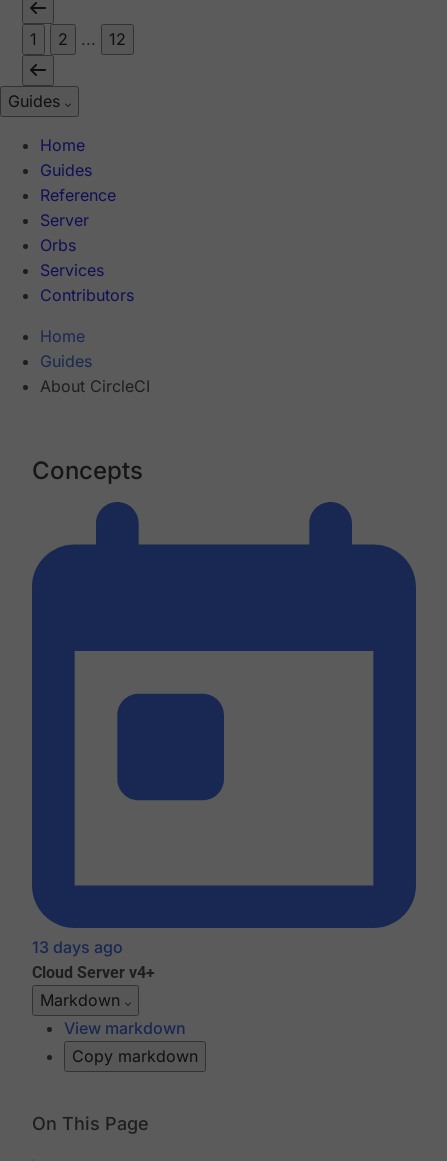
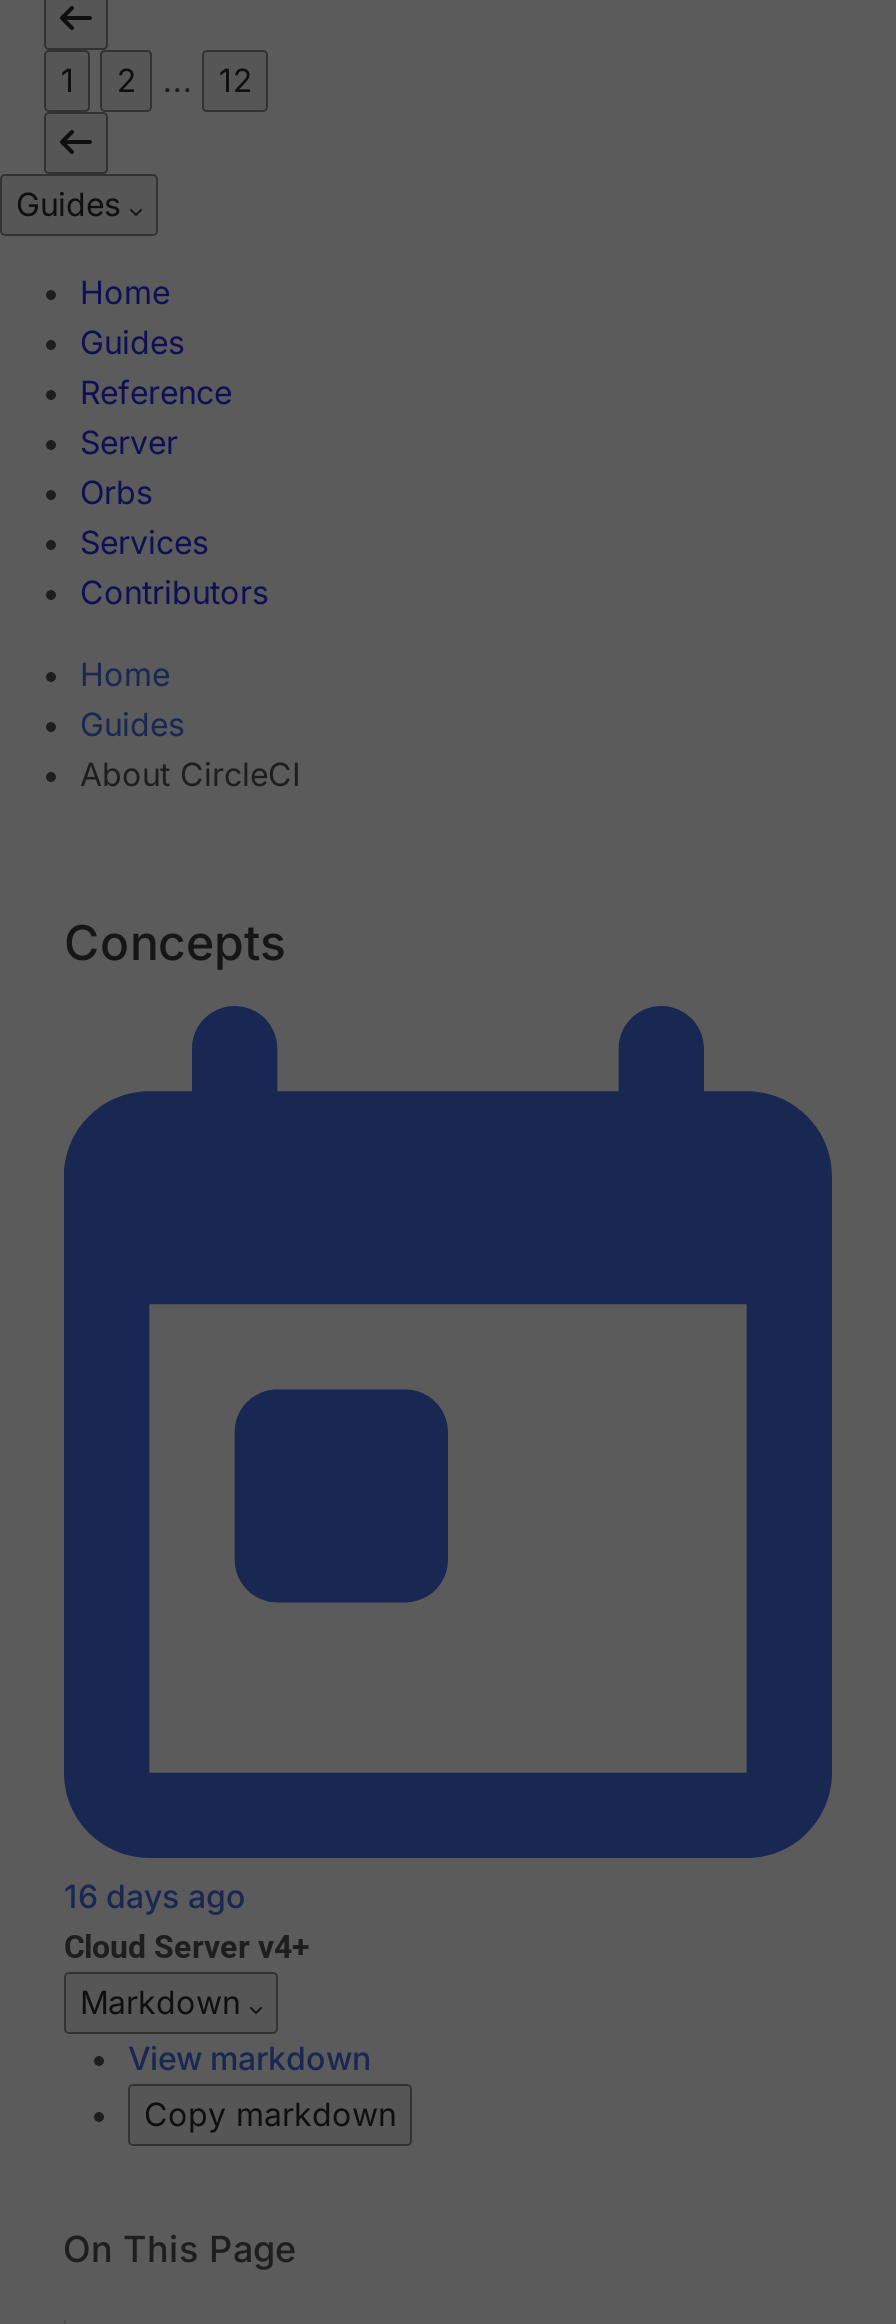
- 13 days ago
+ 16 days ago
